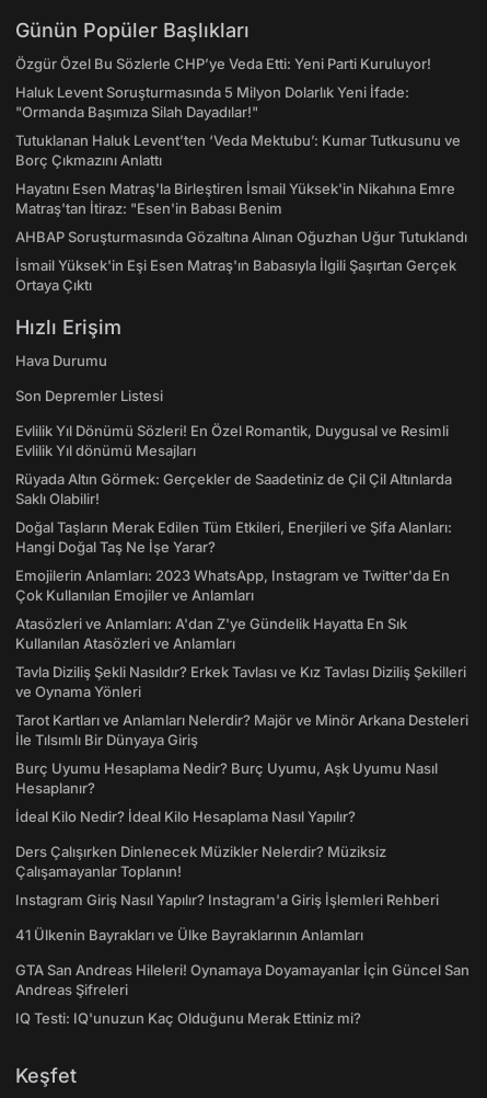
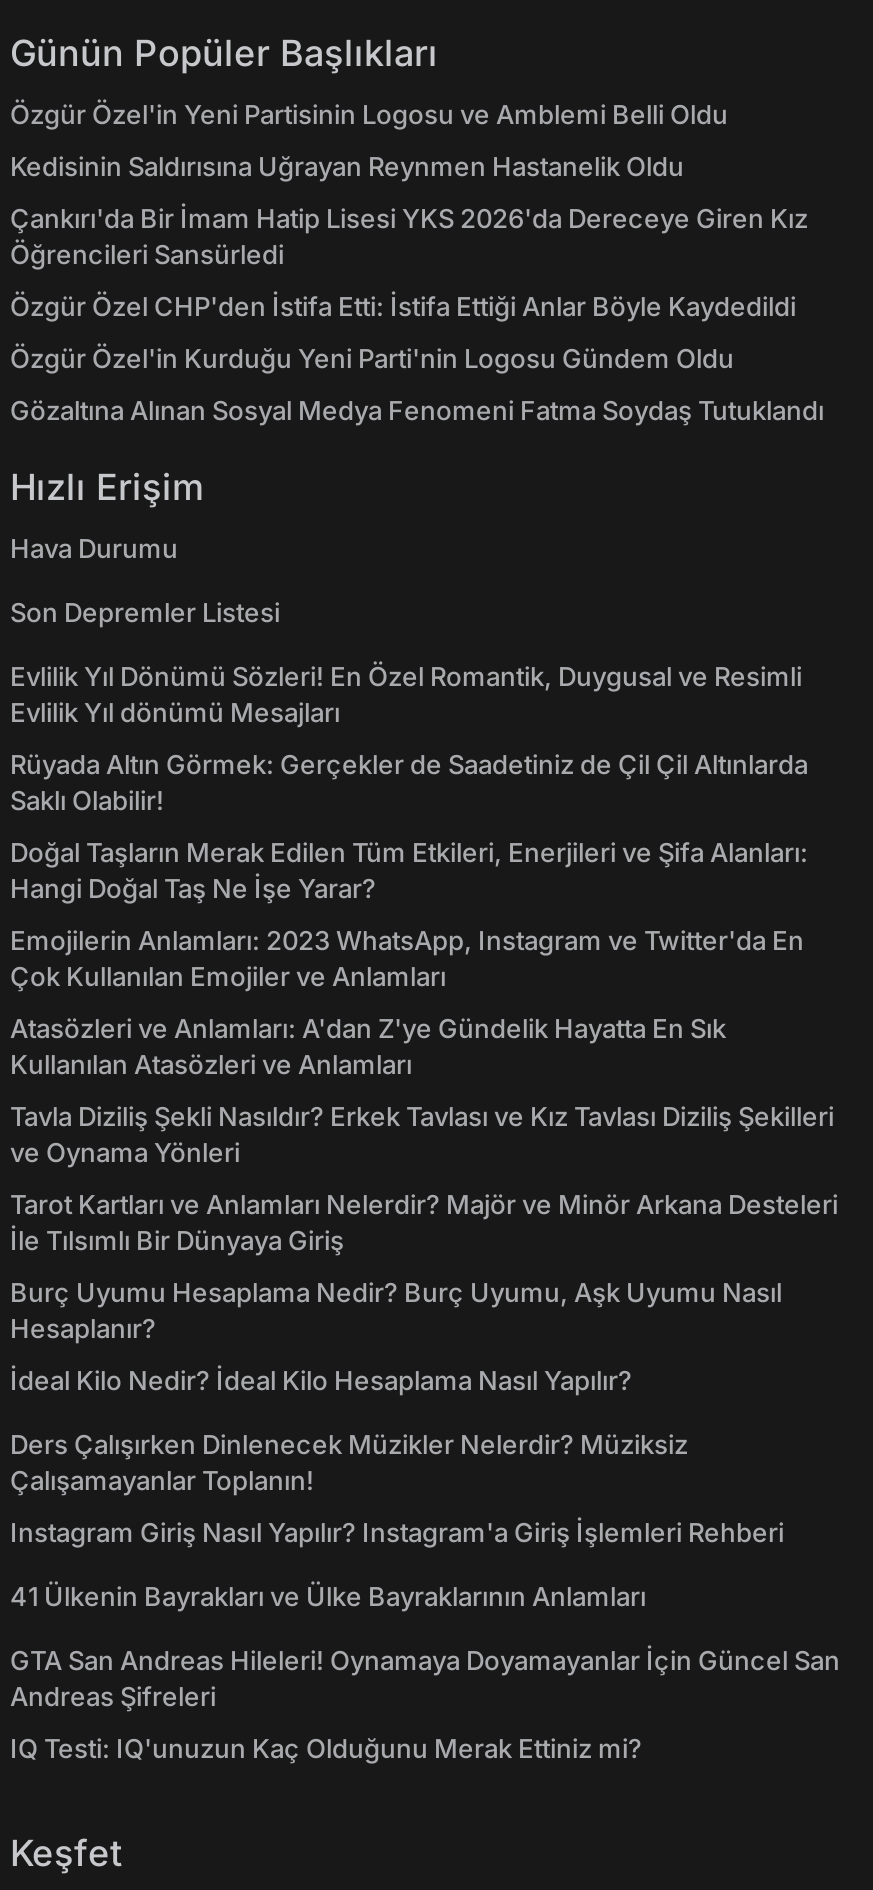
- Özgür Özel Bu Sözlerle CHP’ye Veda Etti: Yeni Parti Kuruluyor!
+ Özgür Özel'in Yeni Partisinin Logosu ve Amblemi Belli Oldu

- Haluk Levent Soruşturmasında 5 Milyon Dolarlık Yeni İfade:
- "Ormanda Başımıza Silah Dayadılar!"
+ Kedisinin Saldırısına Uğrayan Reynmen Hastanelik Oldu

- Tutuklanan Haluk Levent’ten ‘Veda Mektubu’: Kumar Tutkusunu ve
- Borç Çıkmazını Anlattı
+ Çankırı'da Bir İmam Hatip Lisesi YKS 2026'da Dereceye Giren Kız
+ Öğrencileri Sansürledi

- Hayatını Esen Matraş'la Birleştiren İsmail Yüksek'in Nikahına Emre
- Matraş'tan İtiraz: "Esen'in Babası Benim
+ Özgür Özel CHP'den İstifa Etti: İstifa Ettiği Anlar Böyle Kaydedildi

- AHBAP Soruşturmasında Gözaltına Alınan Oğuzhan Uğur Tutuklandı
+ Özgür Özel'in Kurduğu Yeni Parti'nin Logosu Gündem Oldu

- İsmail Yüksek'in Eşi Esen Matraş'ın Babasıyla İlgili Şaşırtan Gerçek
- Ortaya Çıktı
+ Gözaltına Alınan Sosyal Medya Fenomeni Fatma Soydaş Tutuklandı
